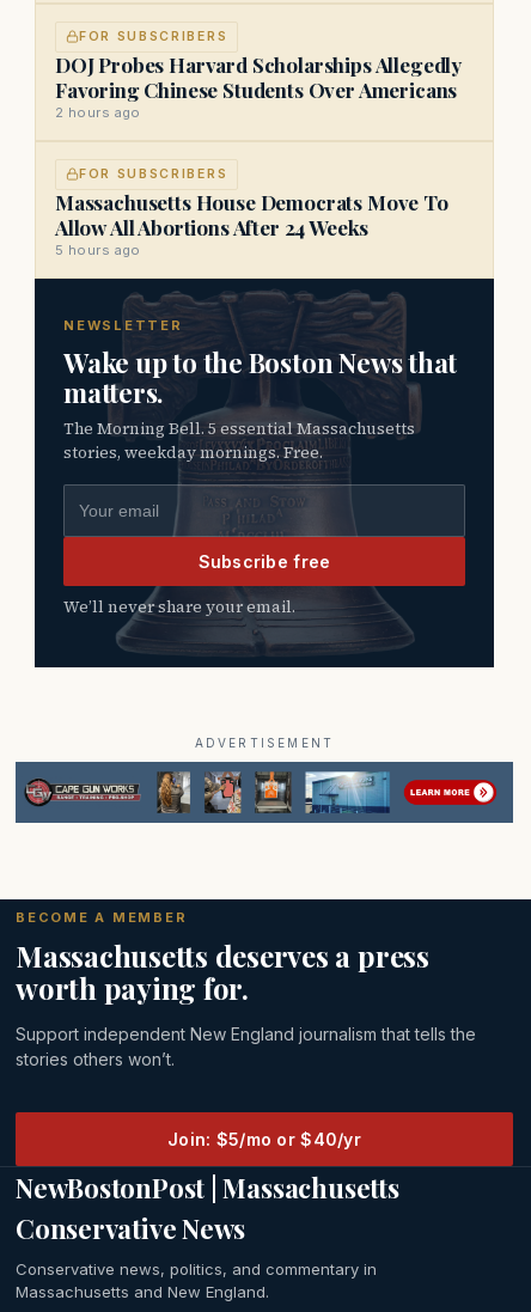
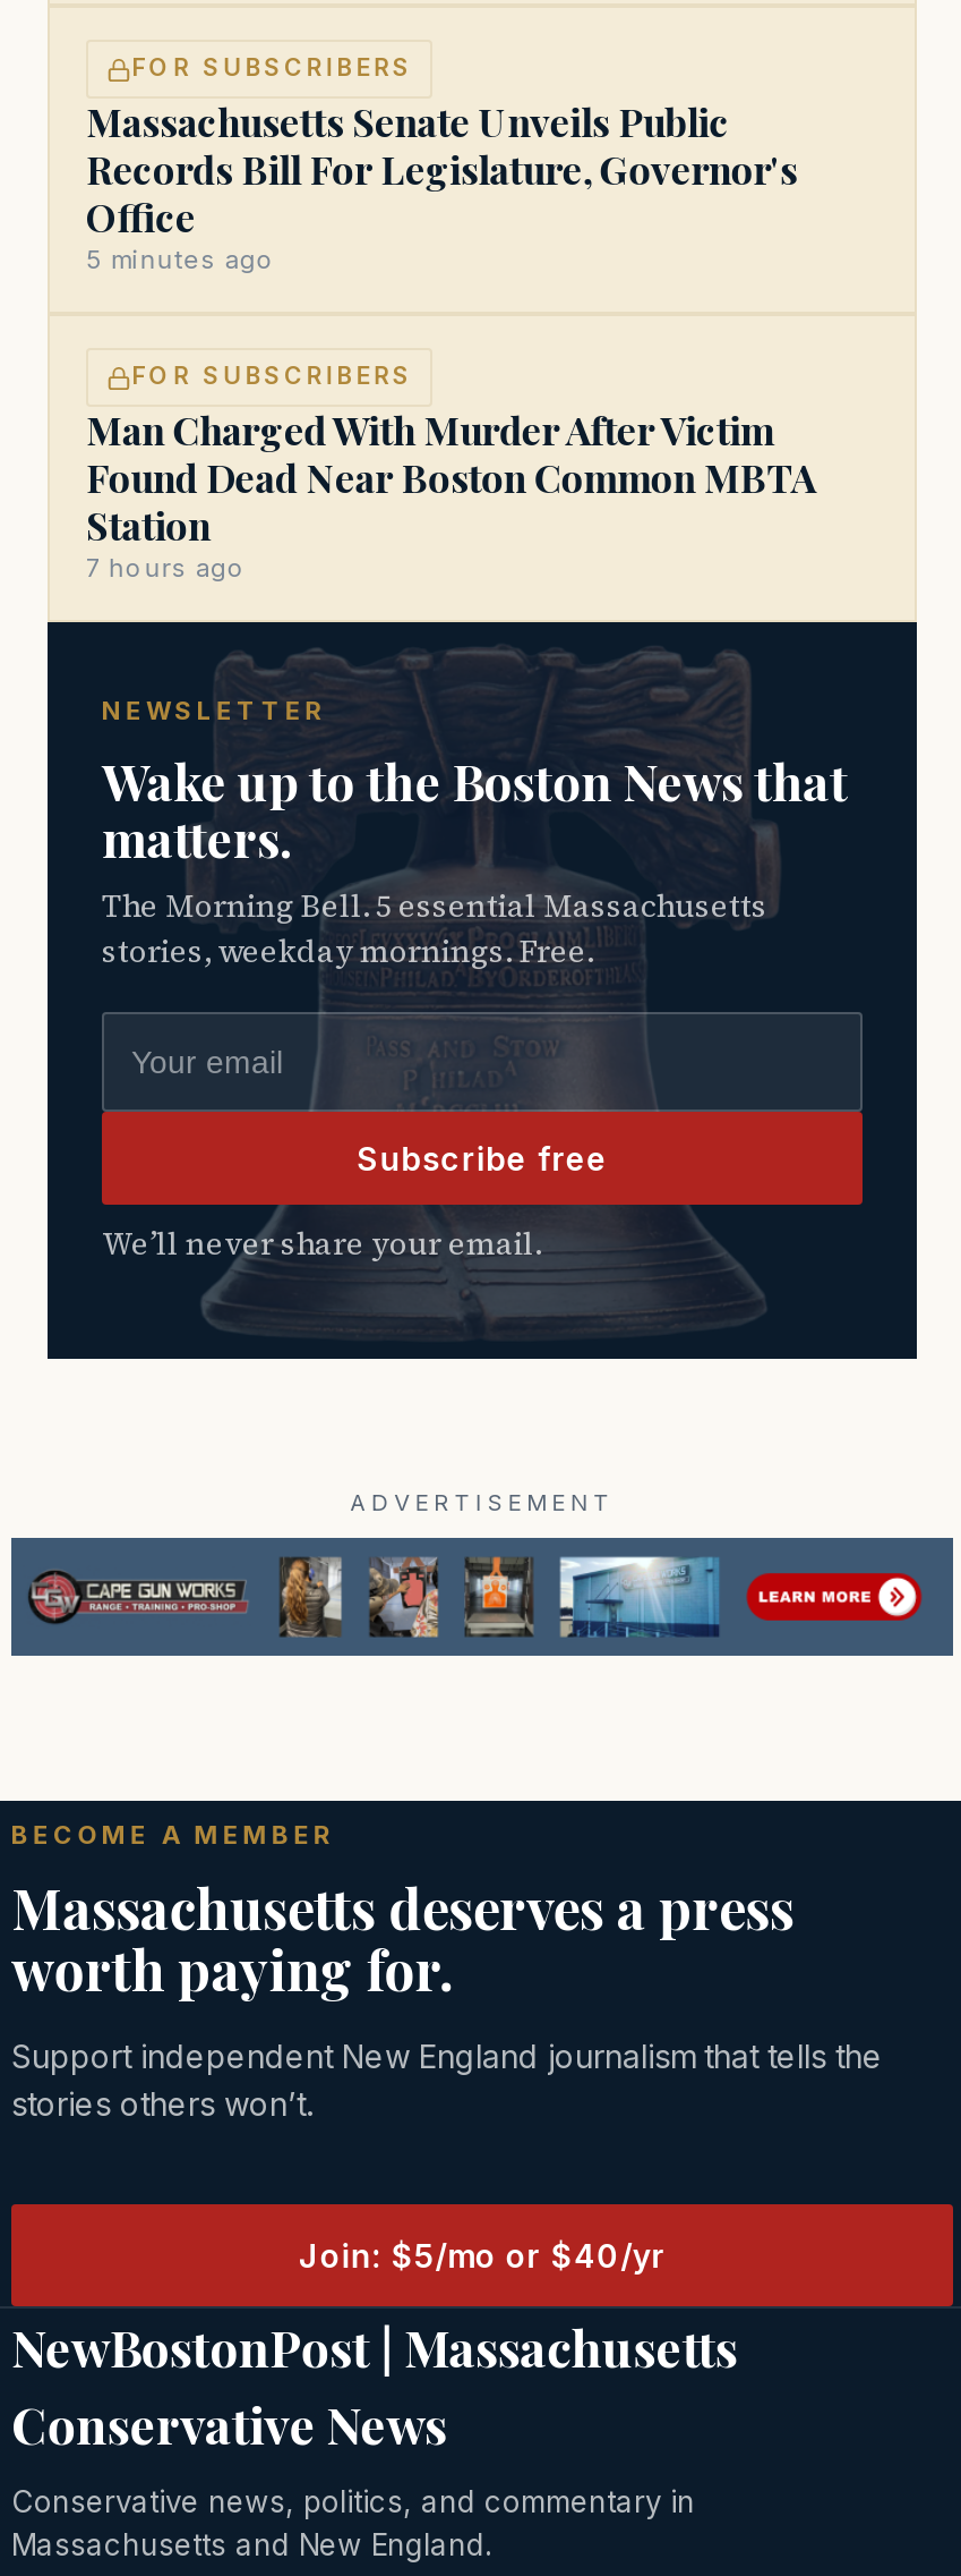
- DOJ Probes Harvard Scholarships Allegedly
- Favoring Chinese Students Over Americans
- 2 hours ago
+ Massachusetts Senate Unveils Public
+ Records Bill For Legislature, Governor's
+ Office
+ 5 minutes ago

- Massachusetts House Democrats Move To
- Allow All Abortions After 24 Weeks
- 5 hours ago
+ Man Charged With Murder After Victim
+ Found Dead Near Boston Common MBTA
+ Station
+ 7 hours ago
